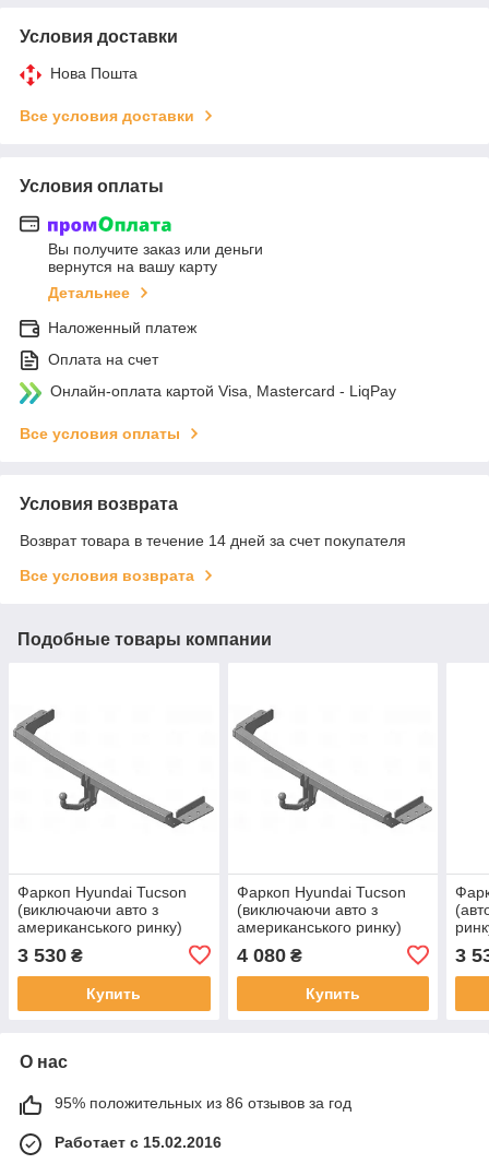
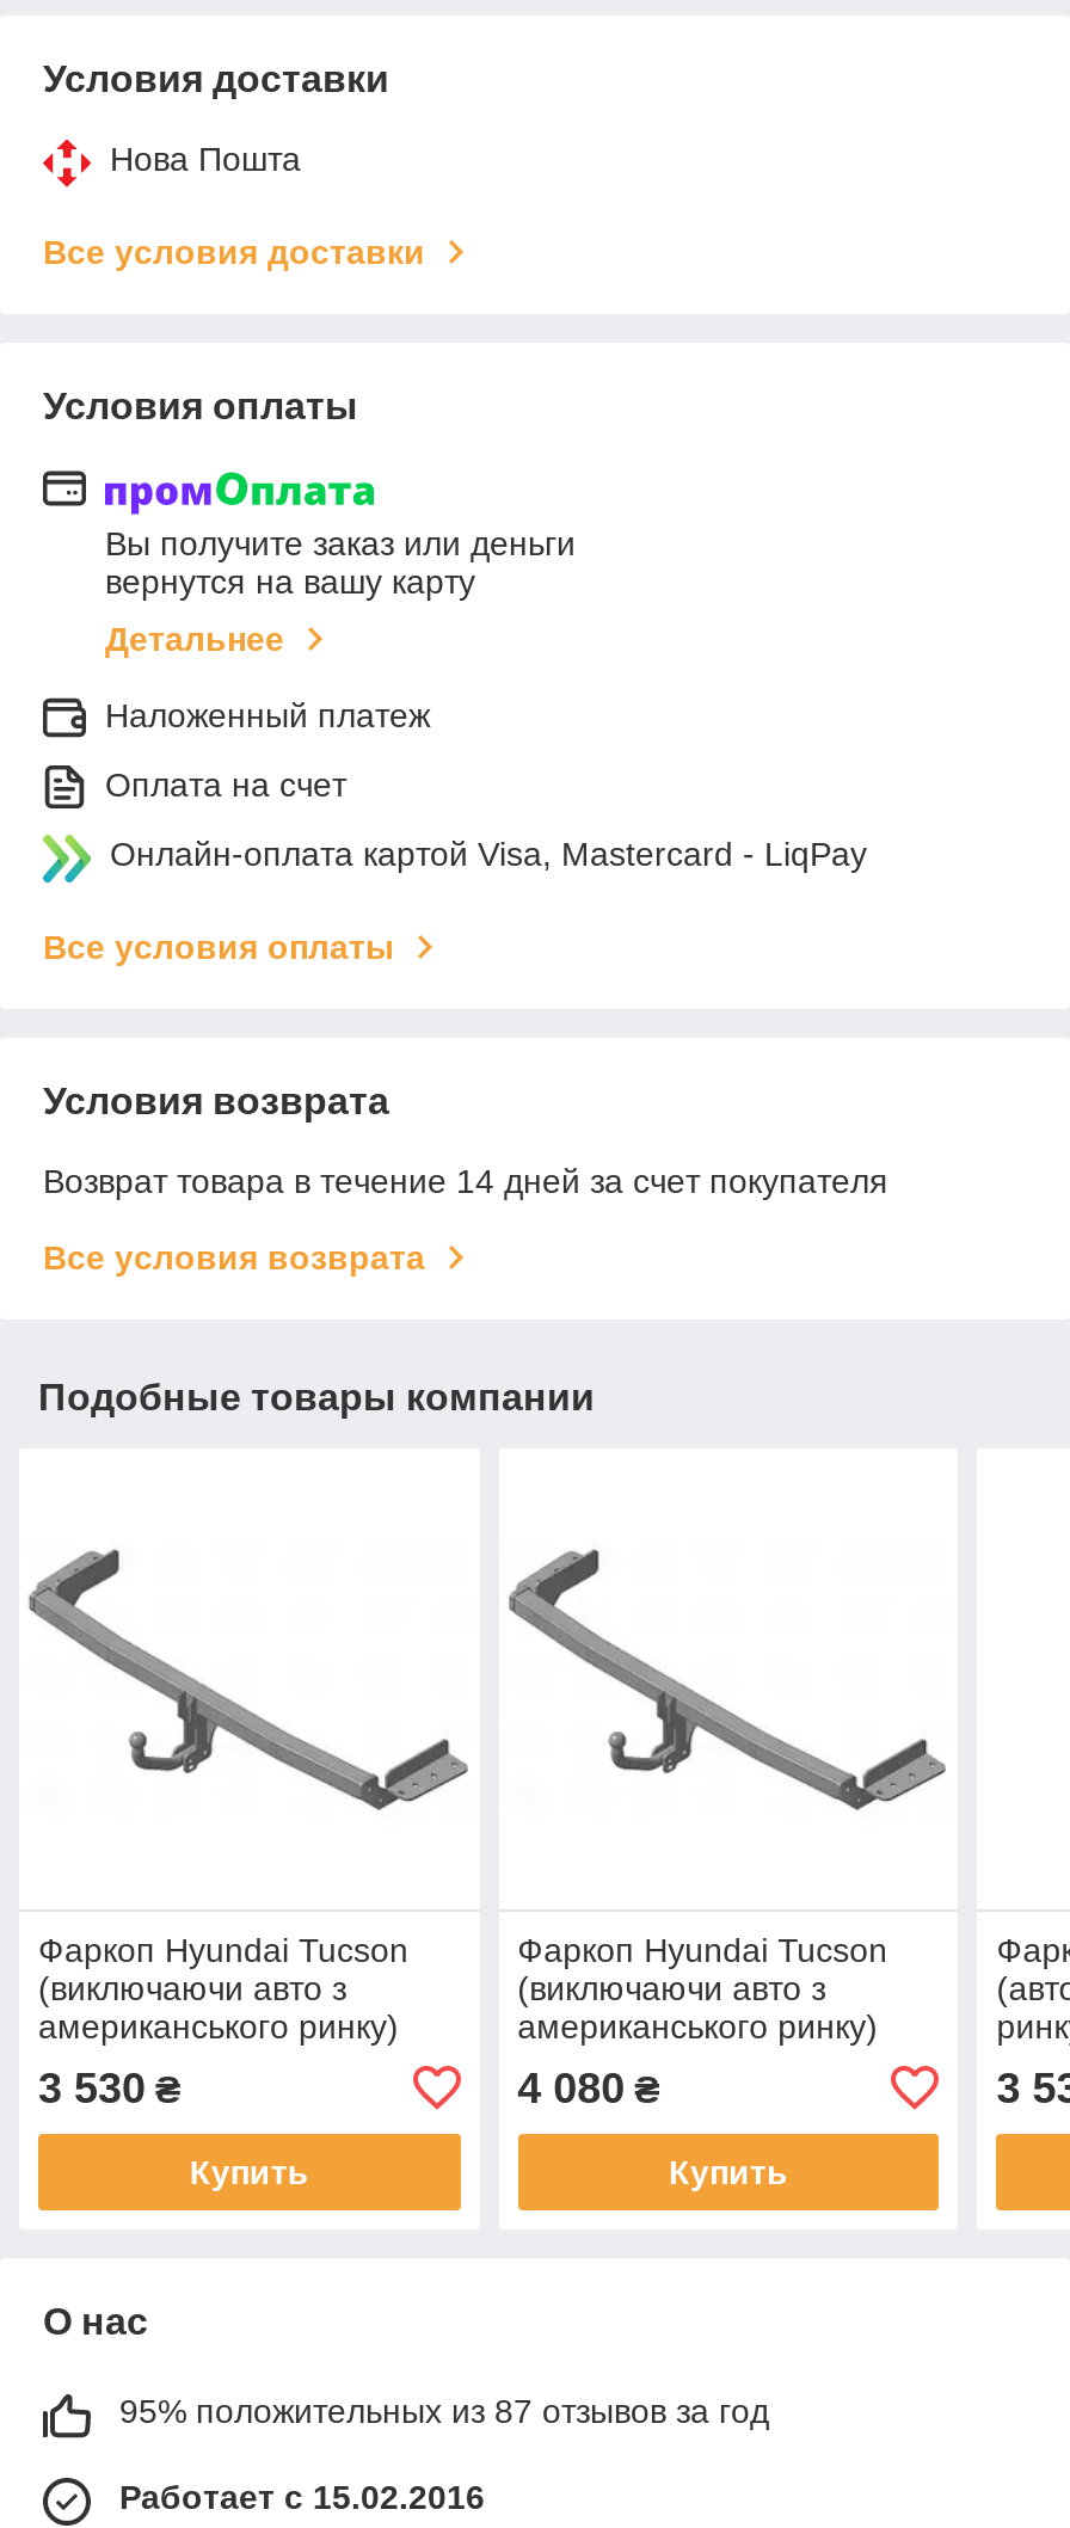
- 95% положительных из 86 отзывов за год
+ 95% положительных из 87 отзывов за год
